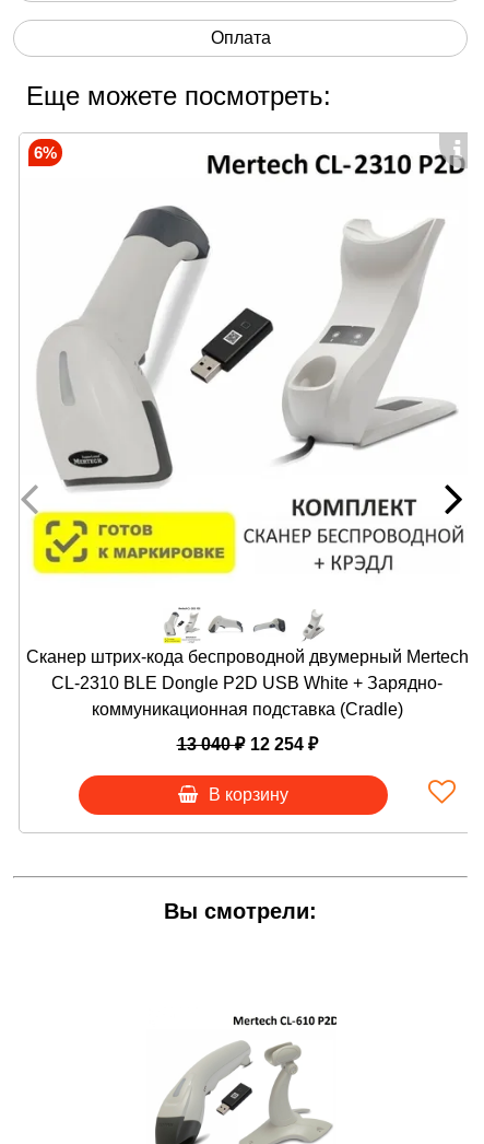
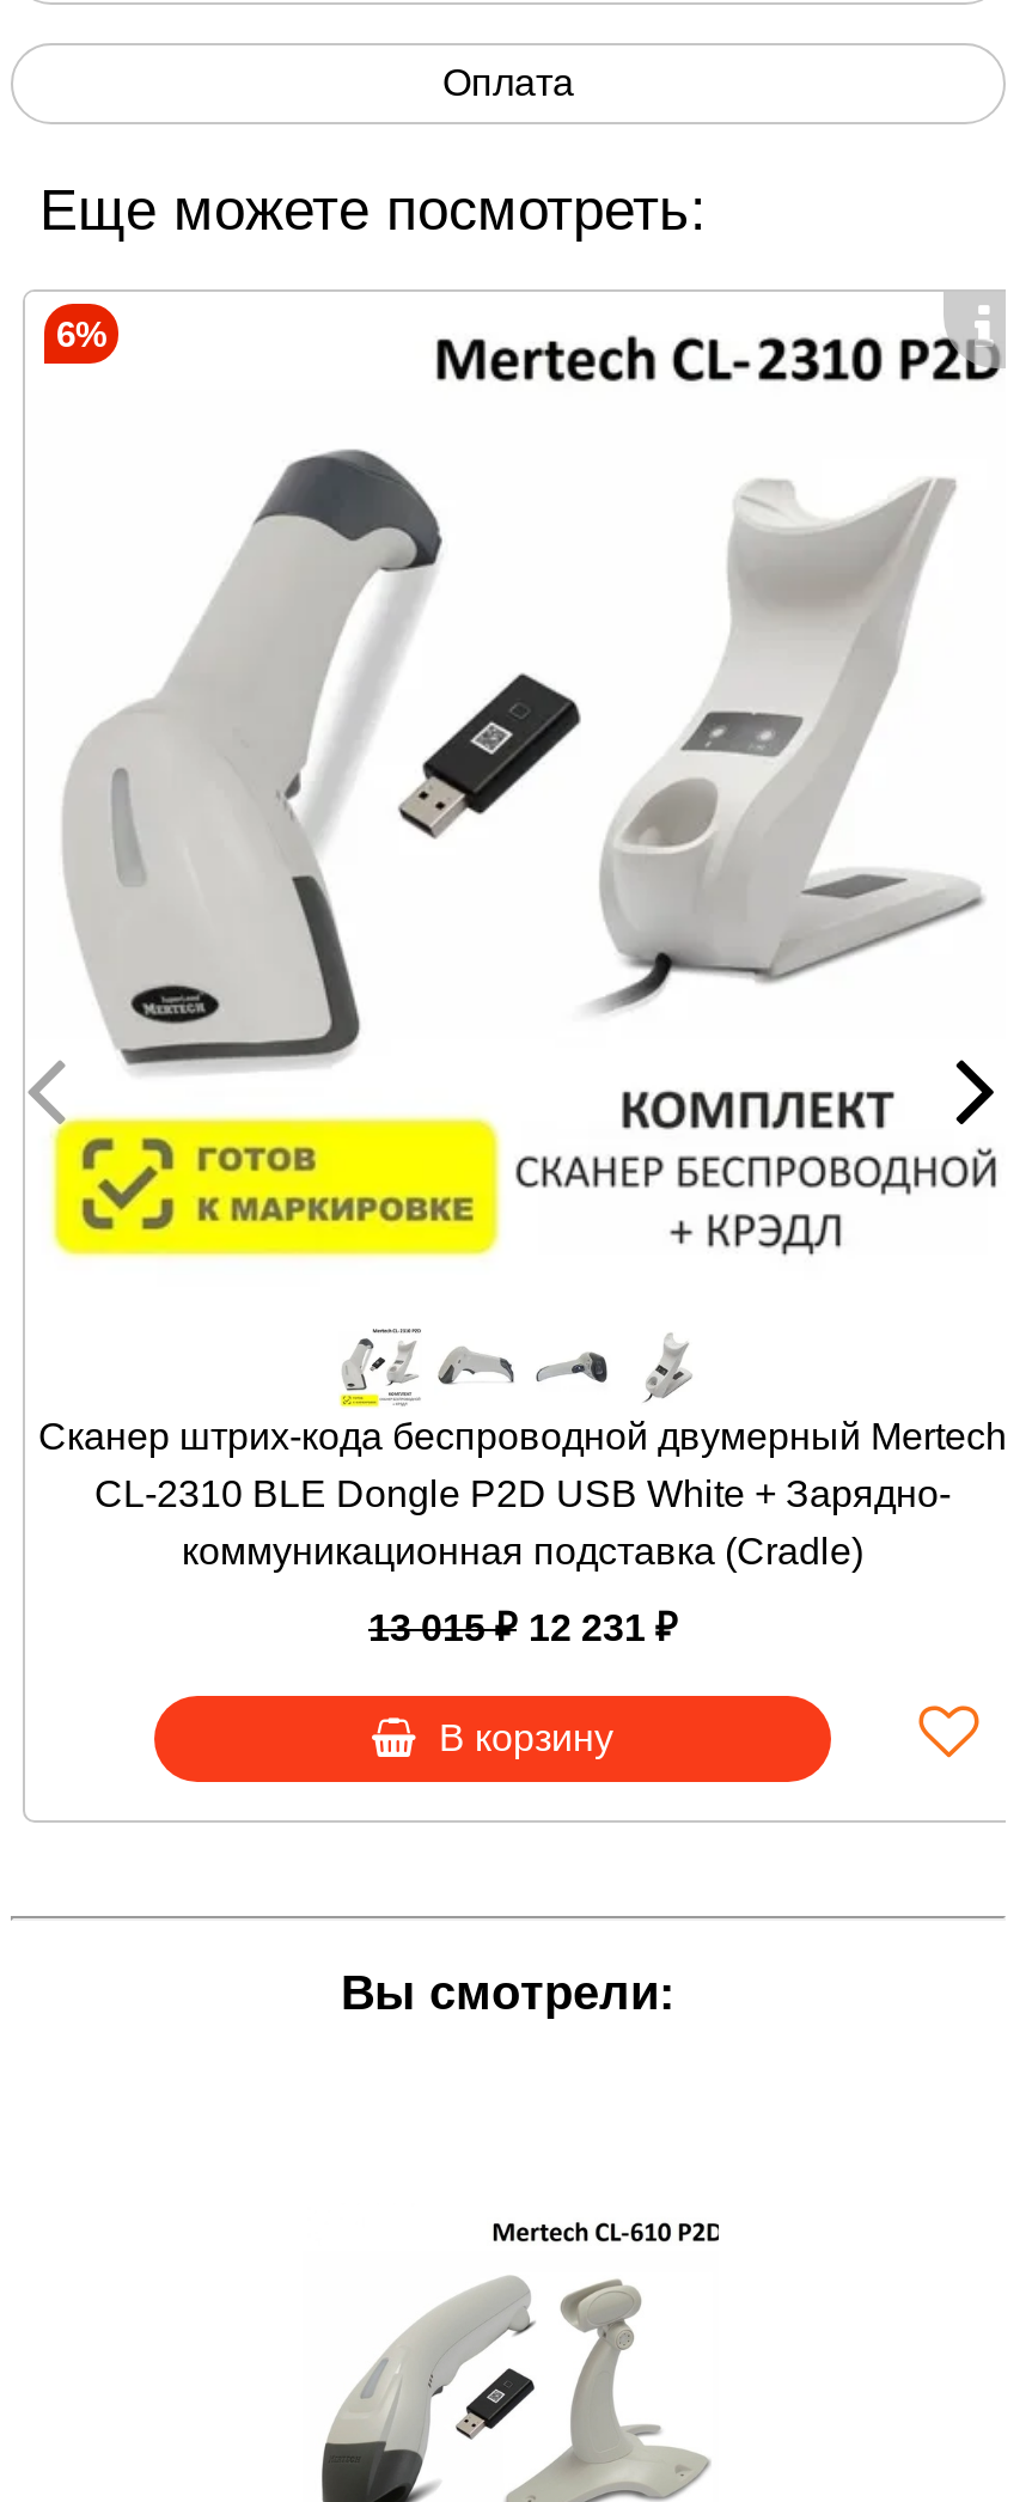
- 13 040 ₽ 12 254 ₽
+ 13 015 ₽ 12 231 ₽
